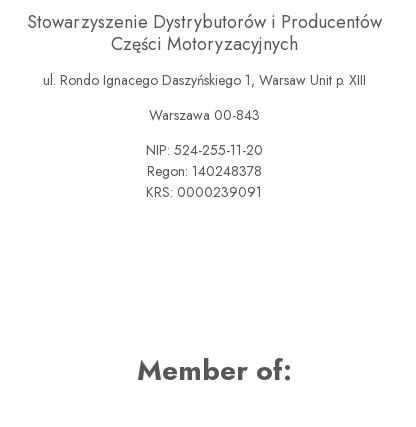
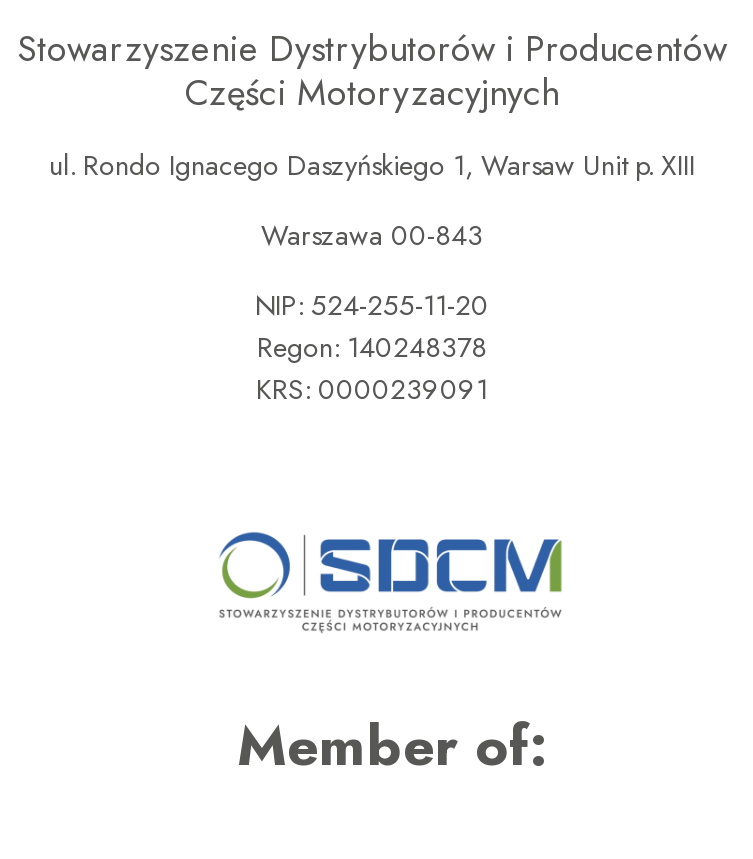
+ [image]
